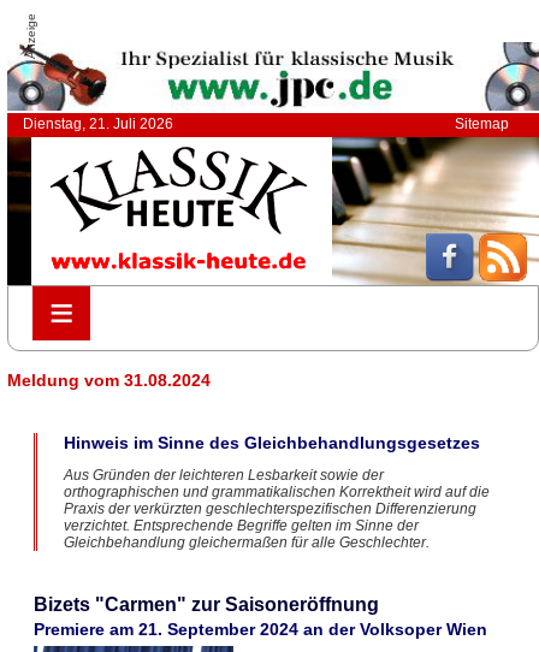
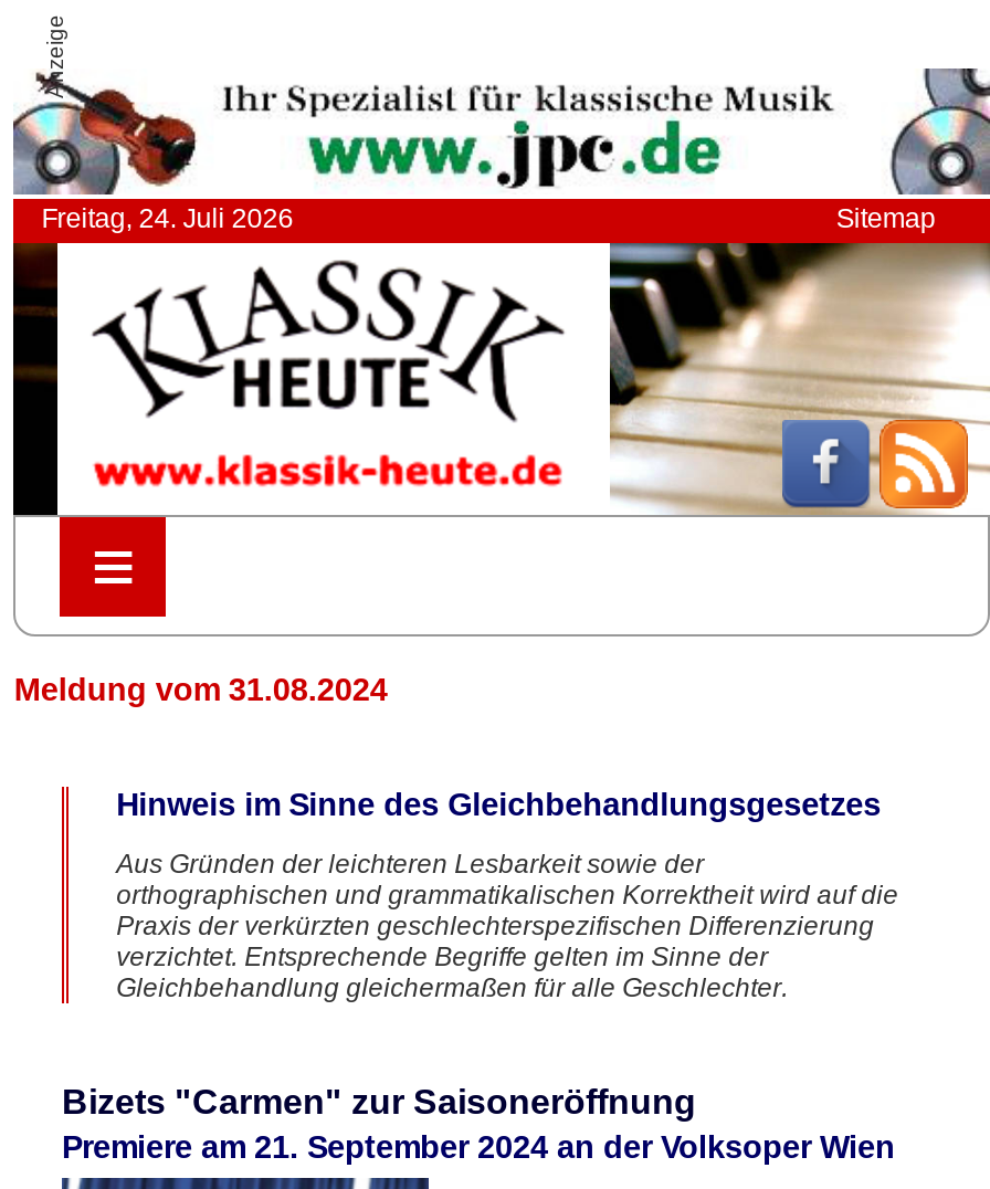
- Dienstag, 21. Juli 2026
+ Freitag, 24. Juli 2026
